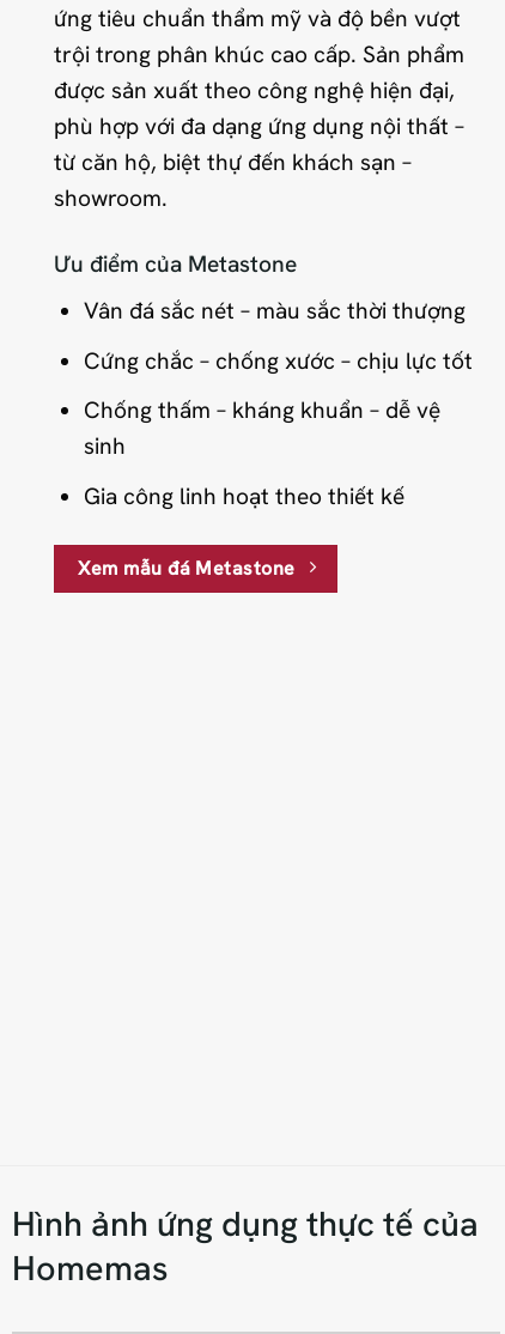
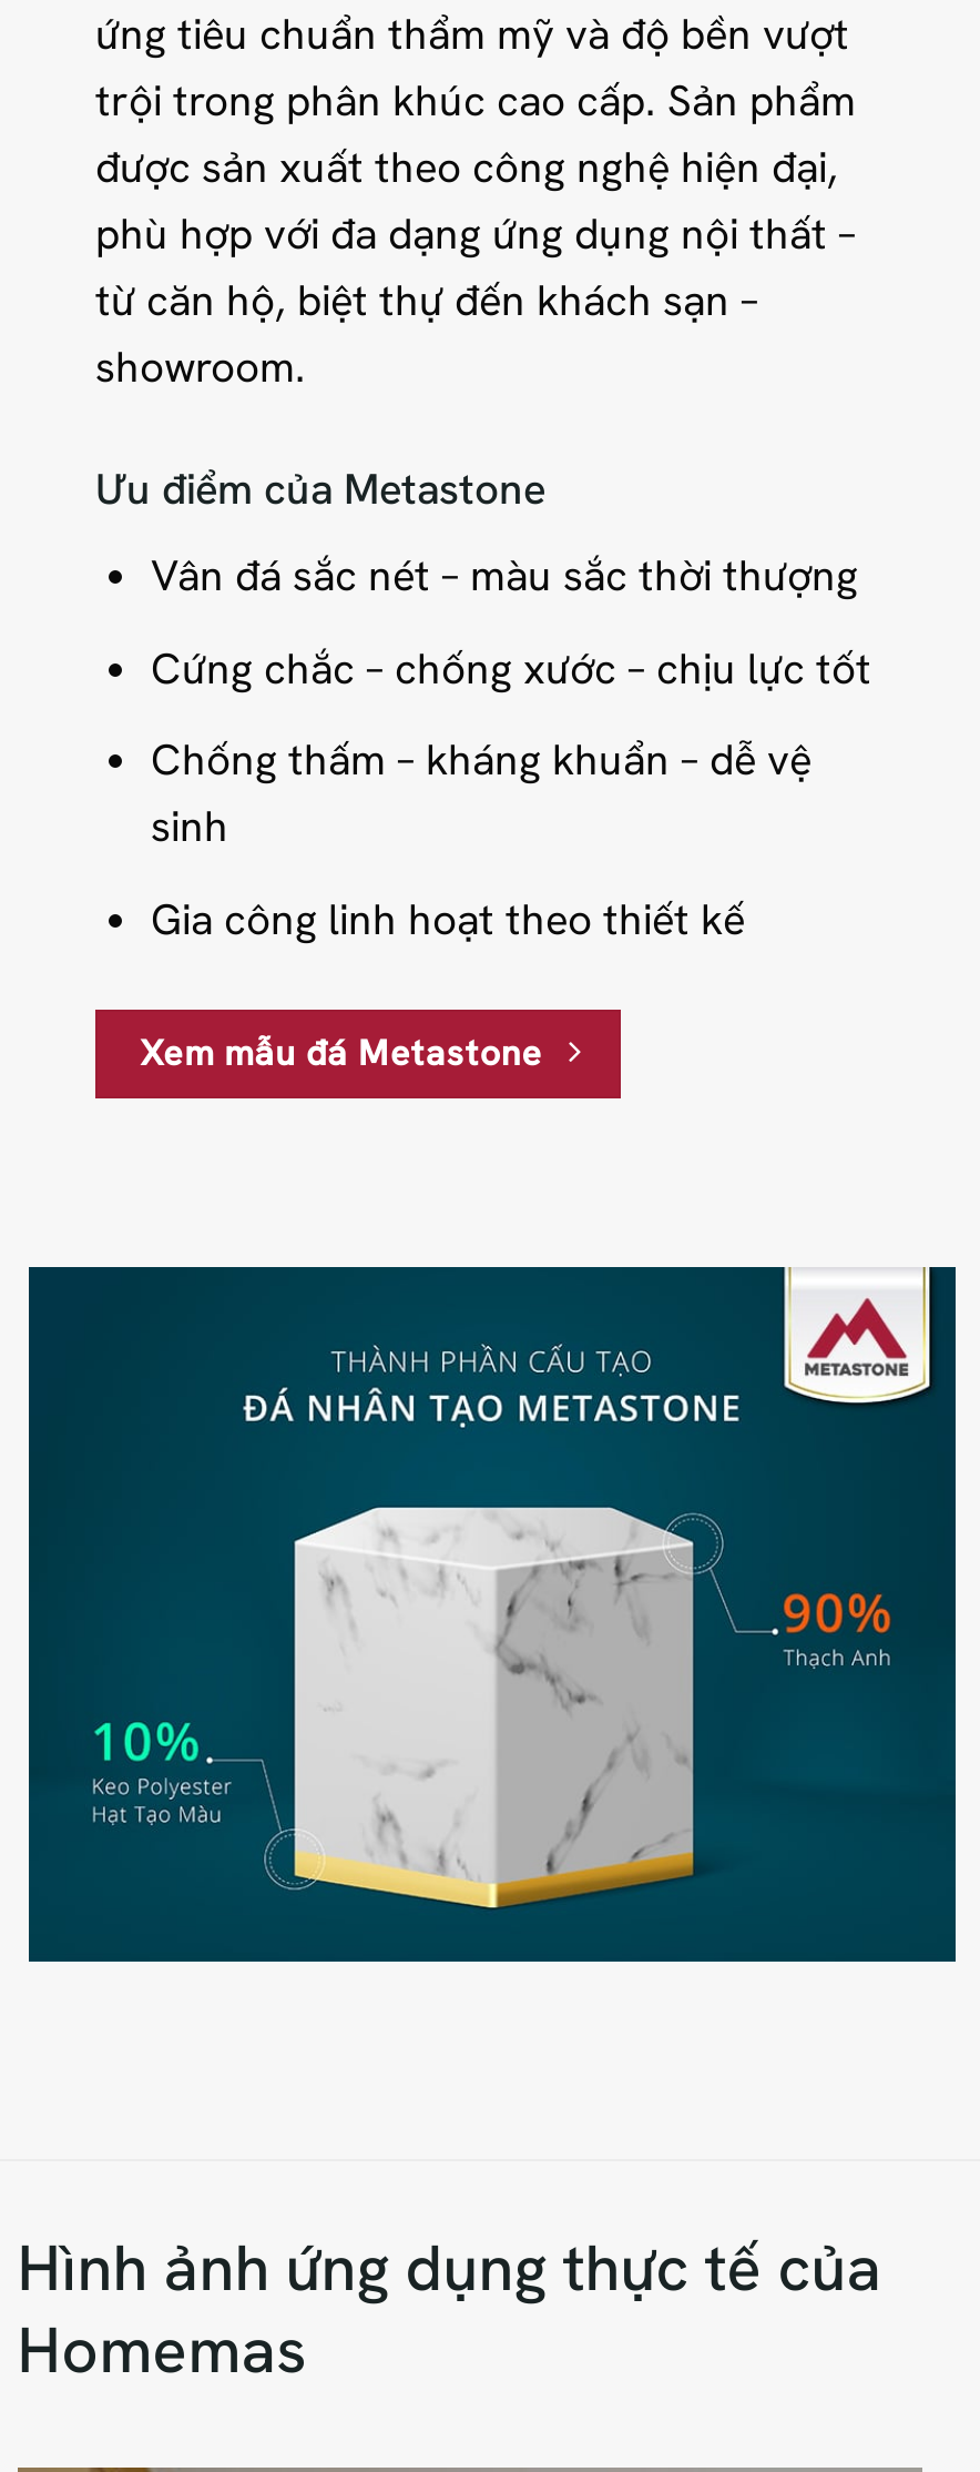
+ [image]
